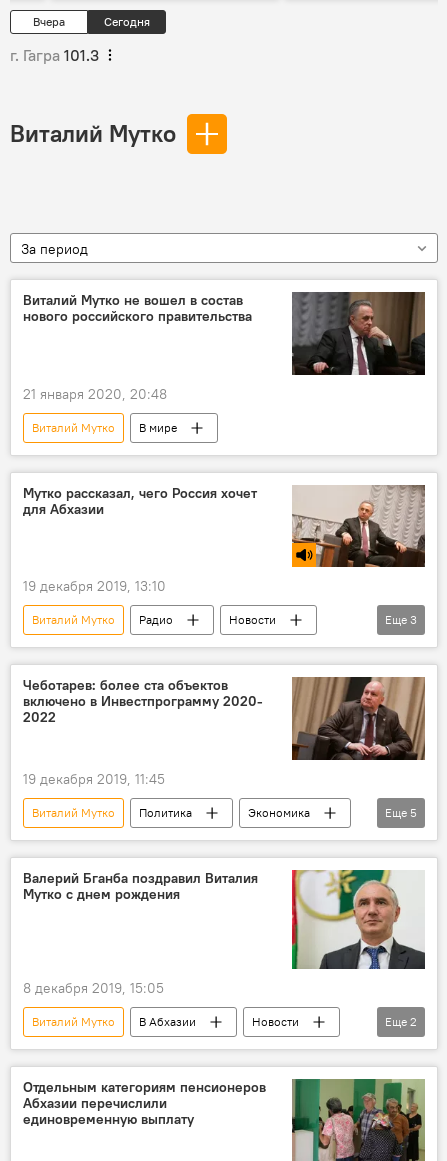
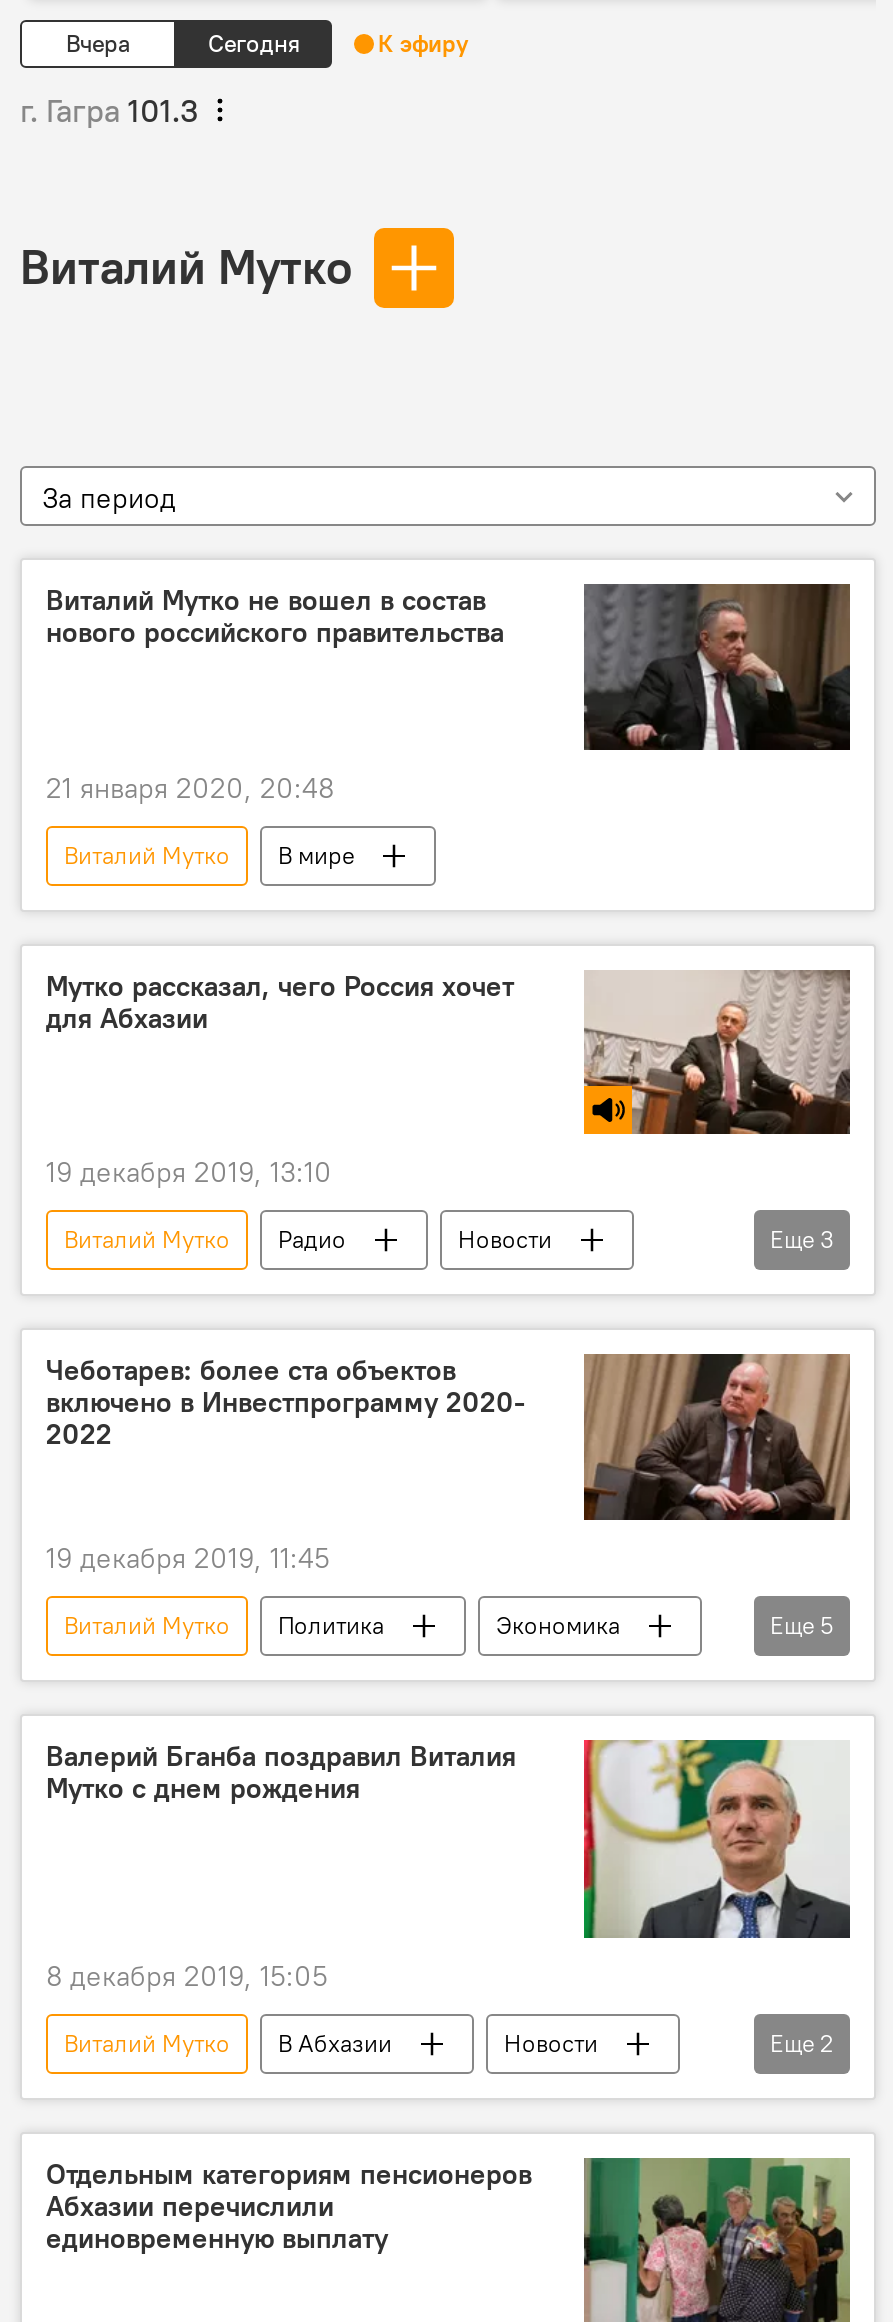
+ К эфиру
